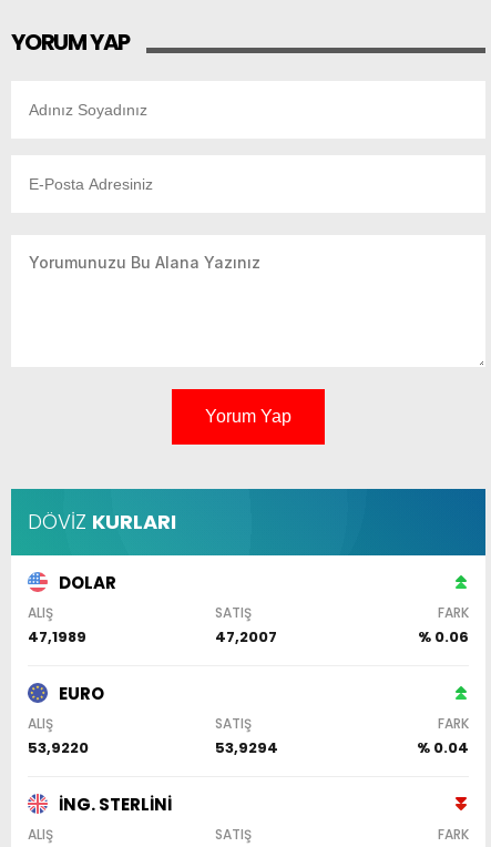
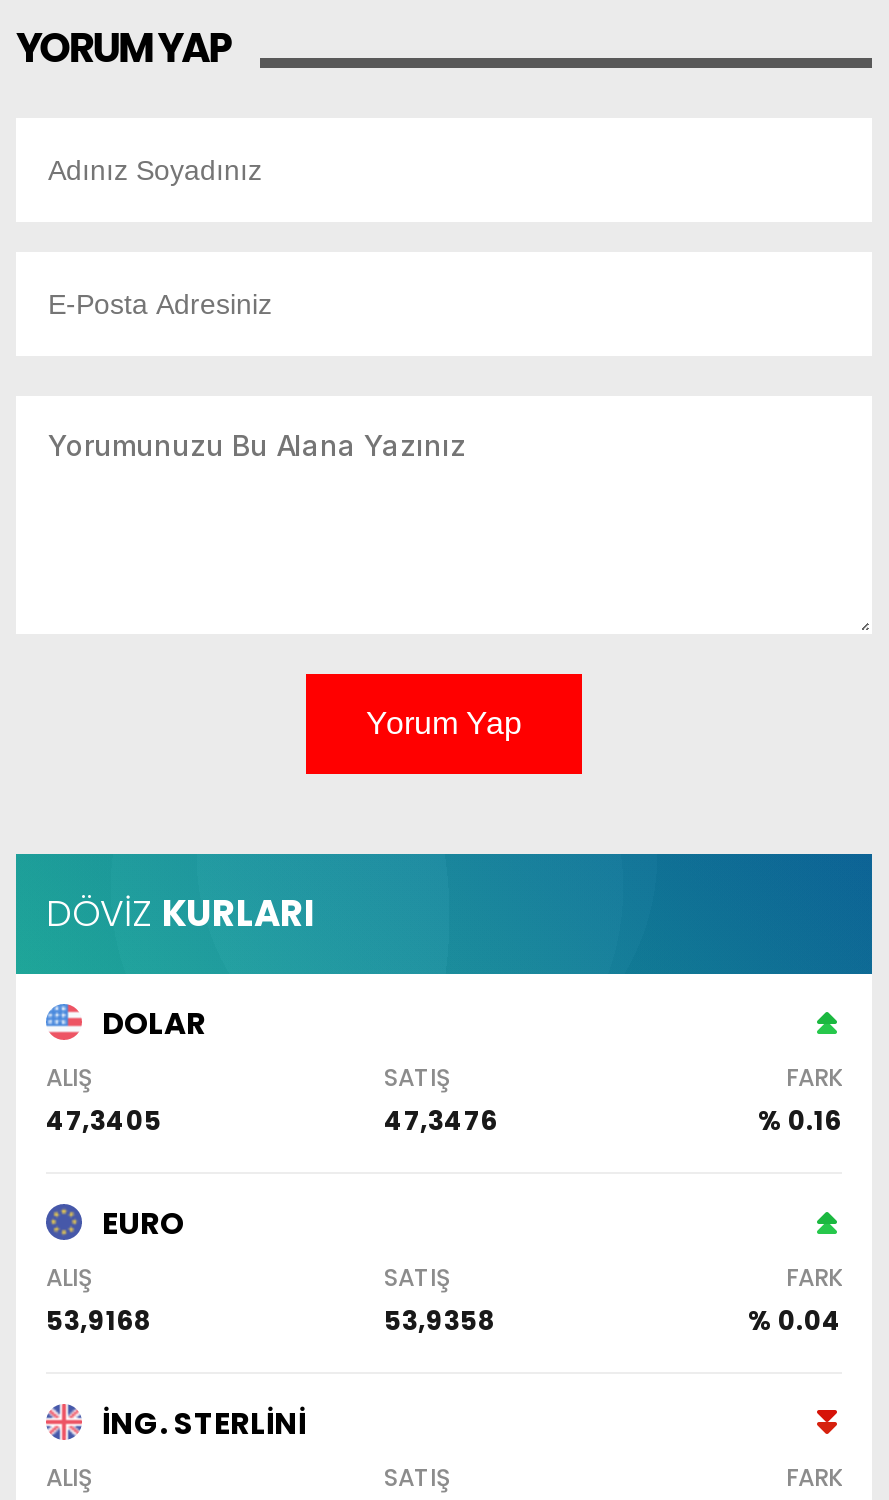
- 47,1989
+ 47,3405

- 47,2007
+ 47,3476

- % 0.06
+ % 0.16

- 53,9220
+ 53,9168

- 53,9294
+ 53,9358
